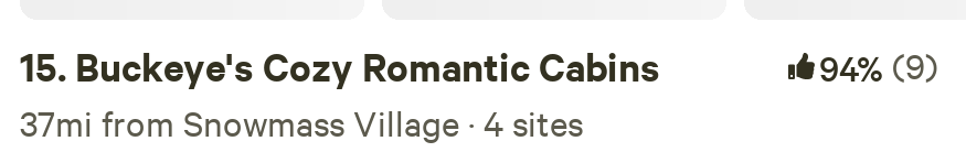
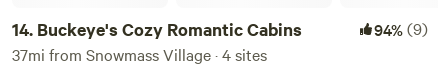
- 15. Buckeye's Cozy Romantic Cabins
+ 14. Buckeye's Cozy Romantic Cabins
